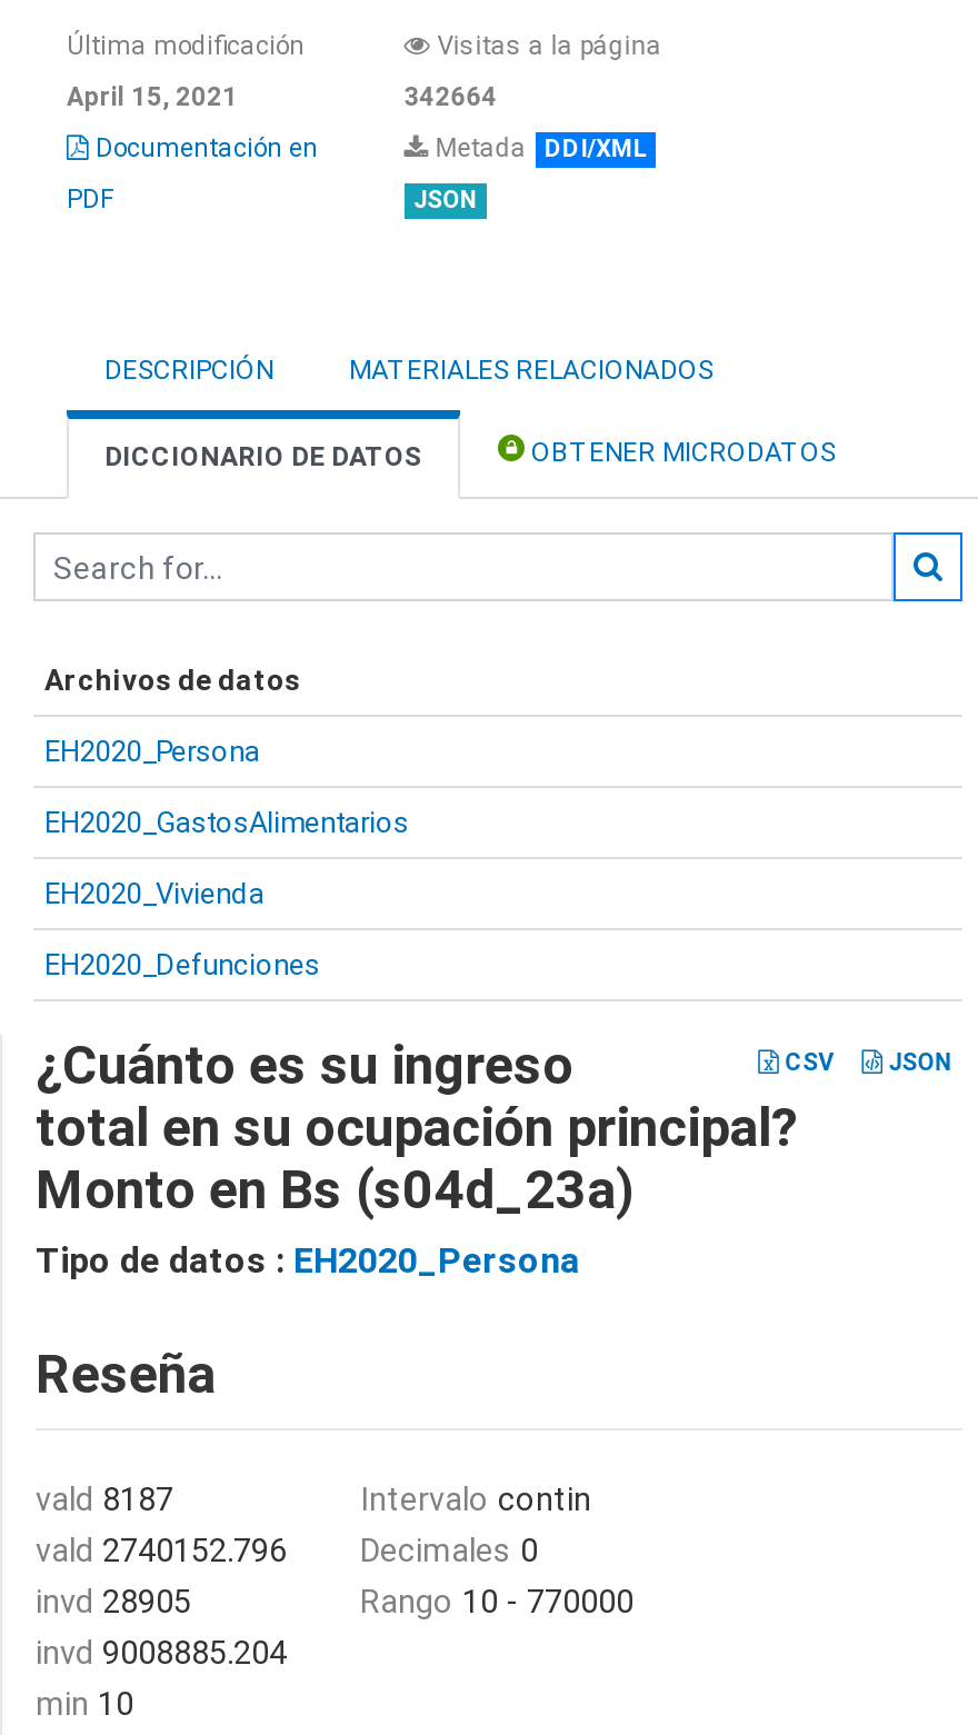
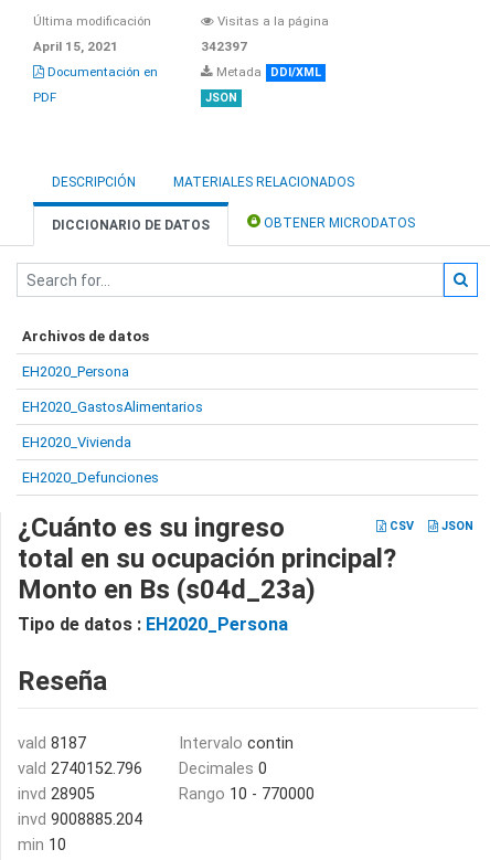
- 342664
+ 342397
